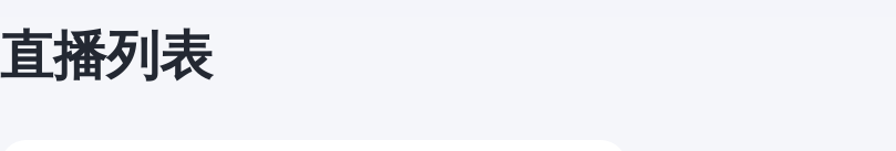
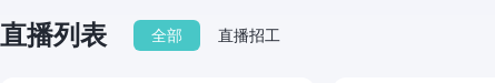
+ 全部
+ 直播招工
